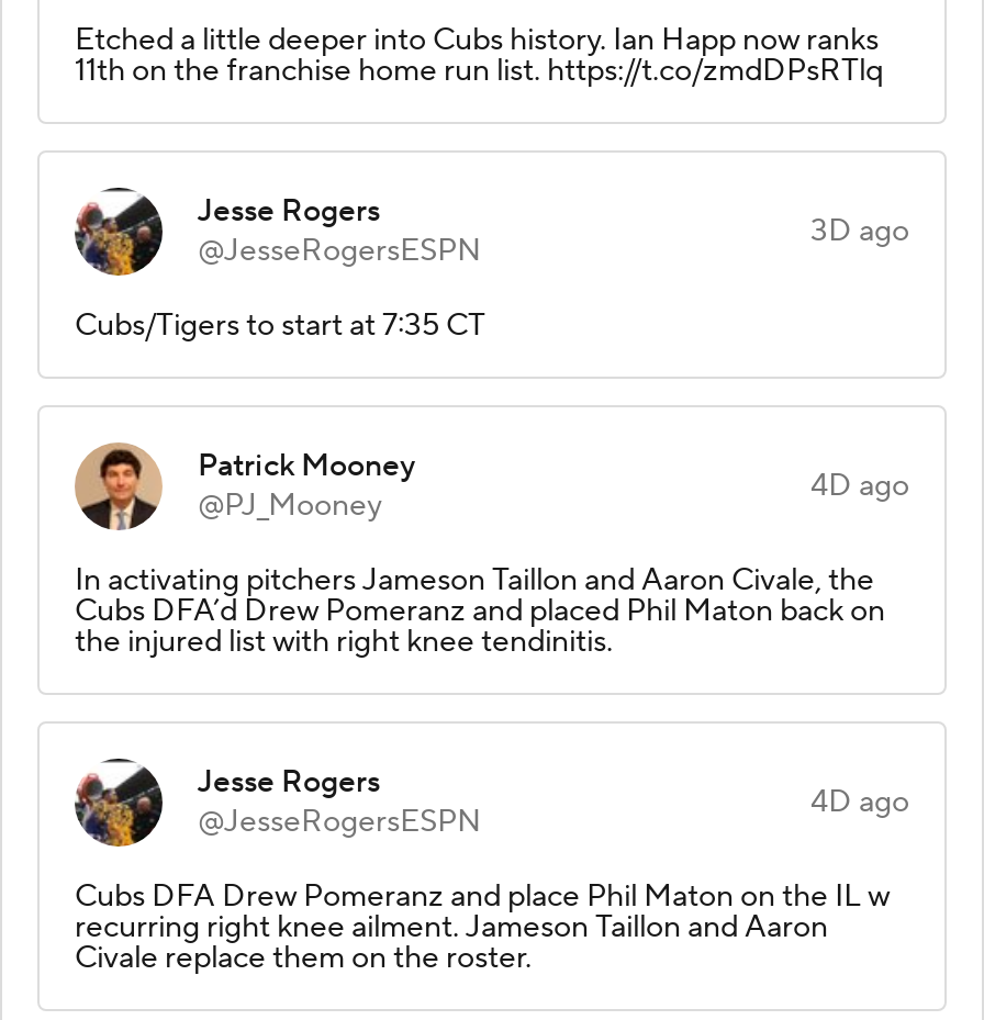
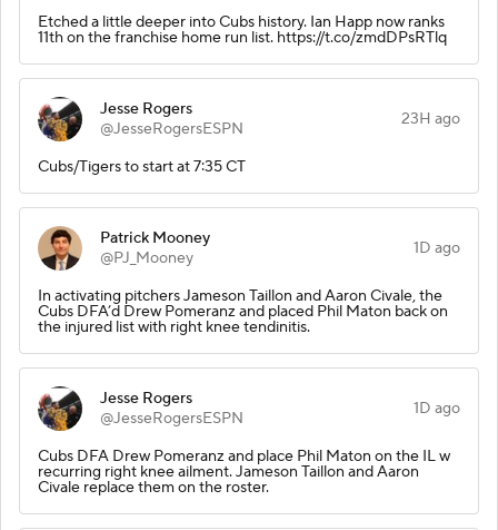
- 3D ago
+ 23H ago

- 4D ago
+ 1D ago

- 4D ago
+ 1D ago
